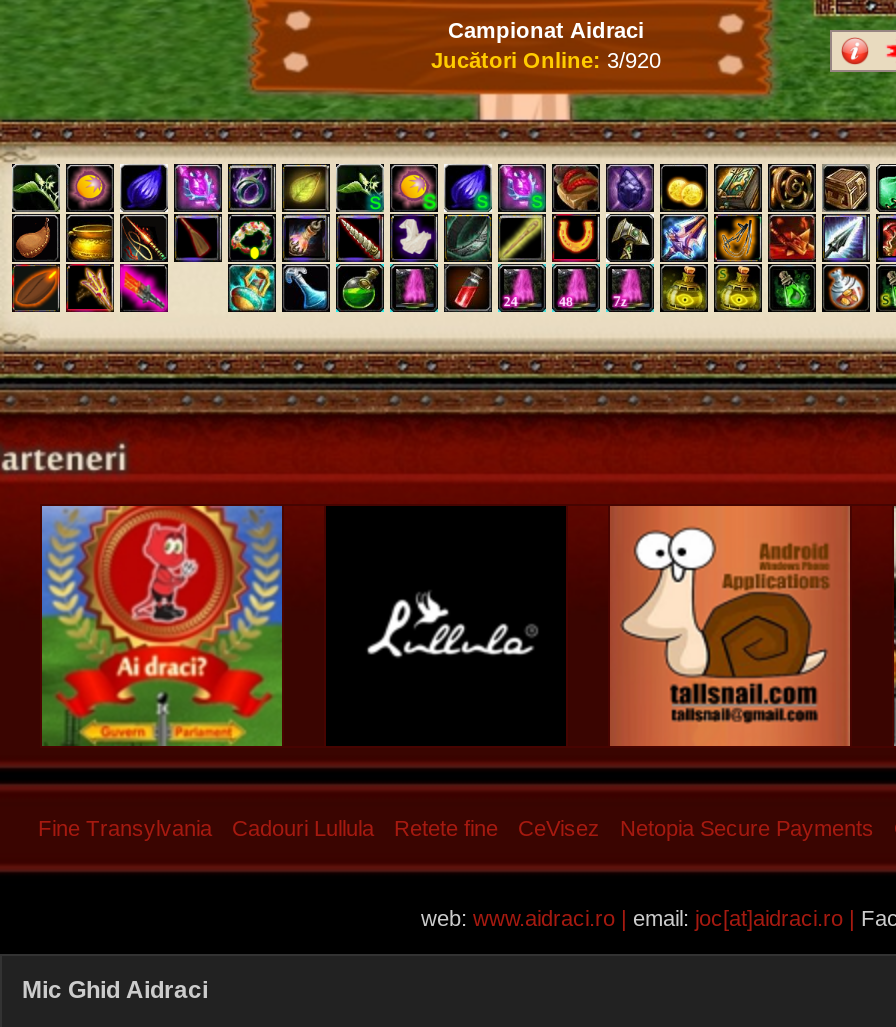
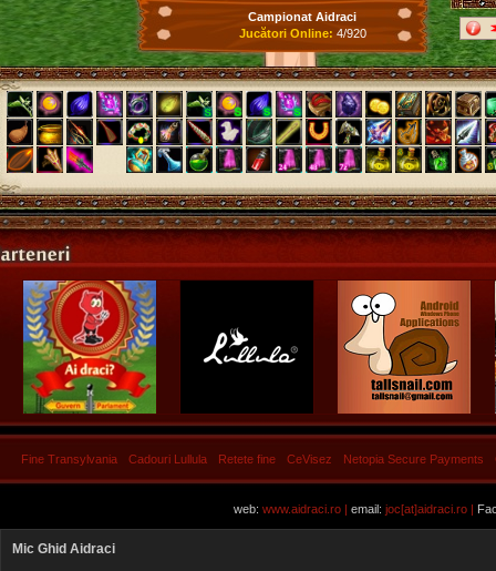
- Jucători Online: 3/920
+ Jucători Online: 4/920
